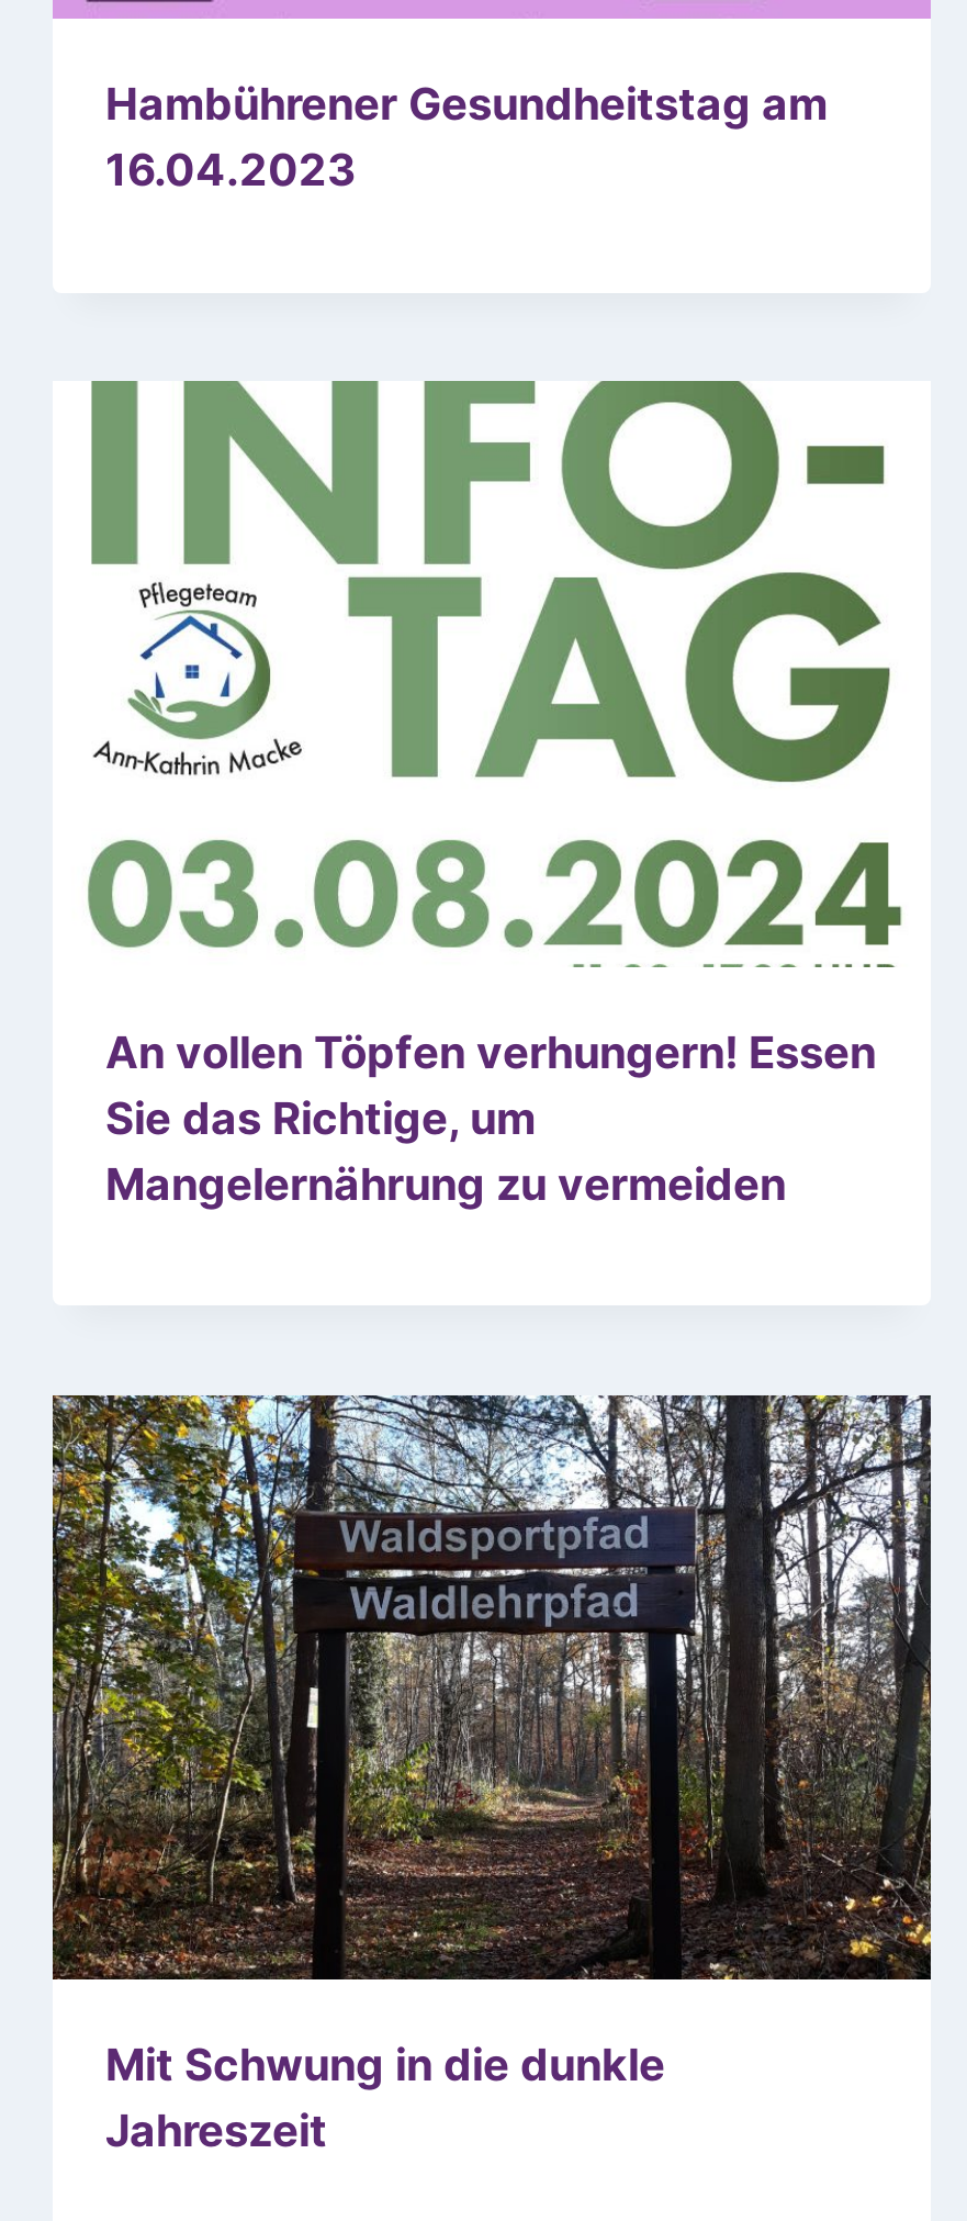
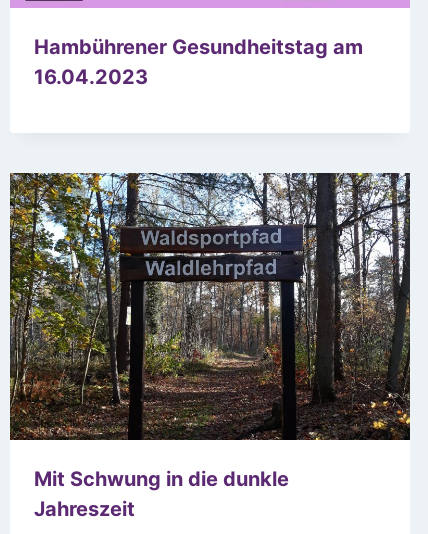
- [image]
- An vollen Töpfen verhungern! Essen
- Sie das Richtige, um
- Mangelernährung zu vermeiden
